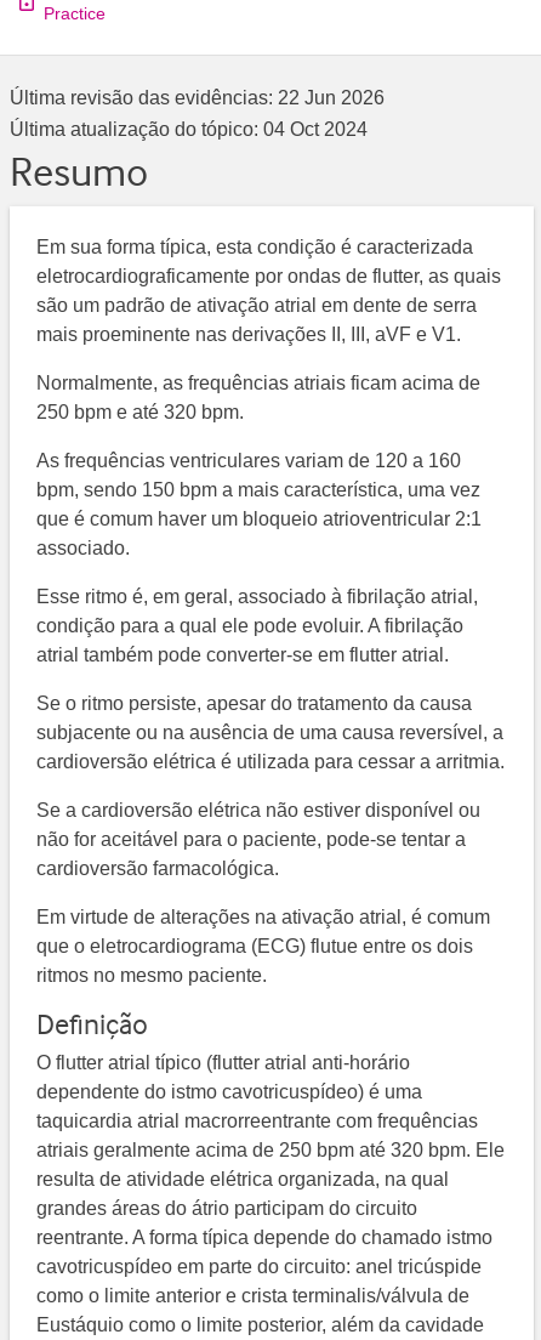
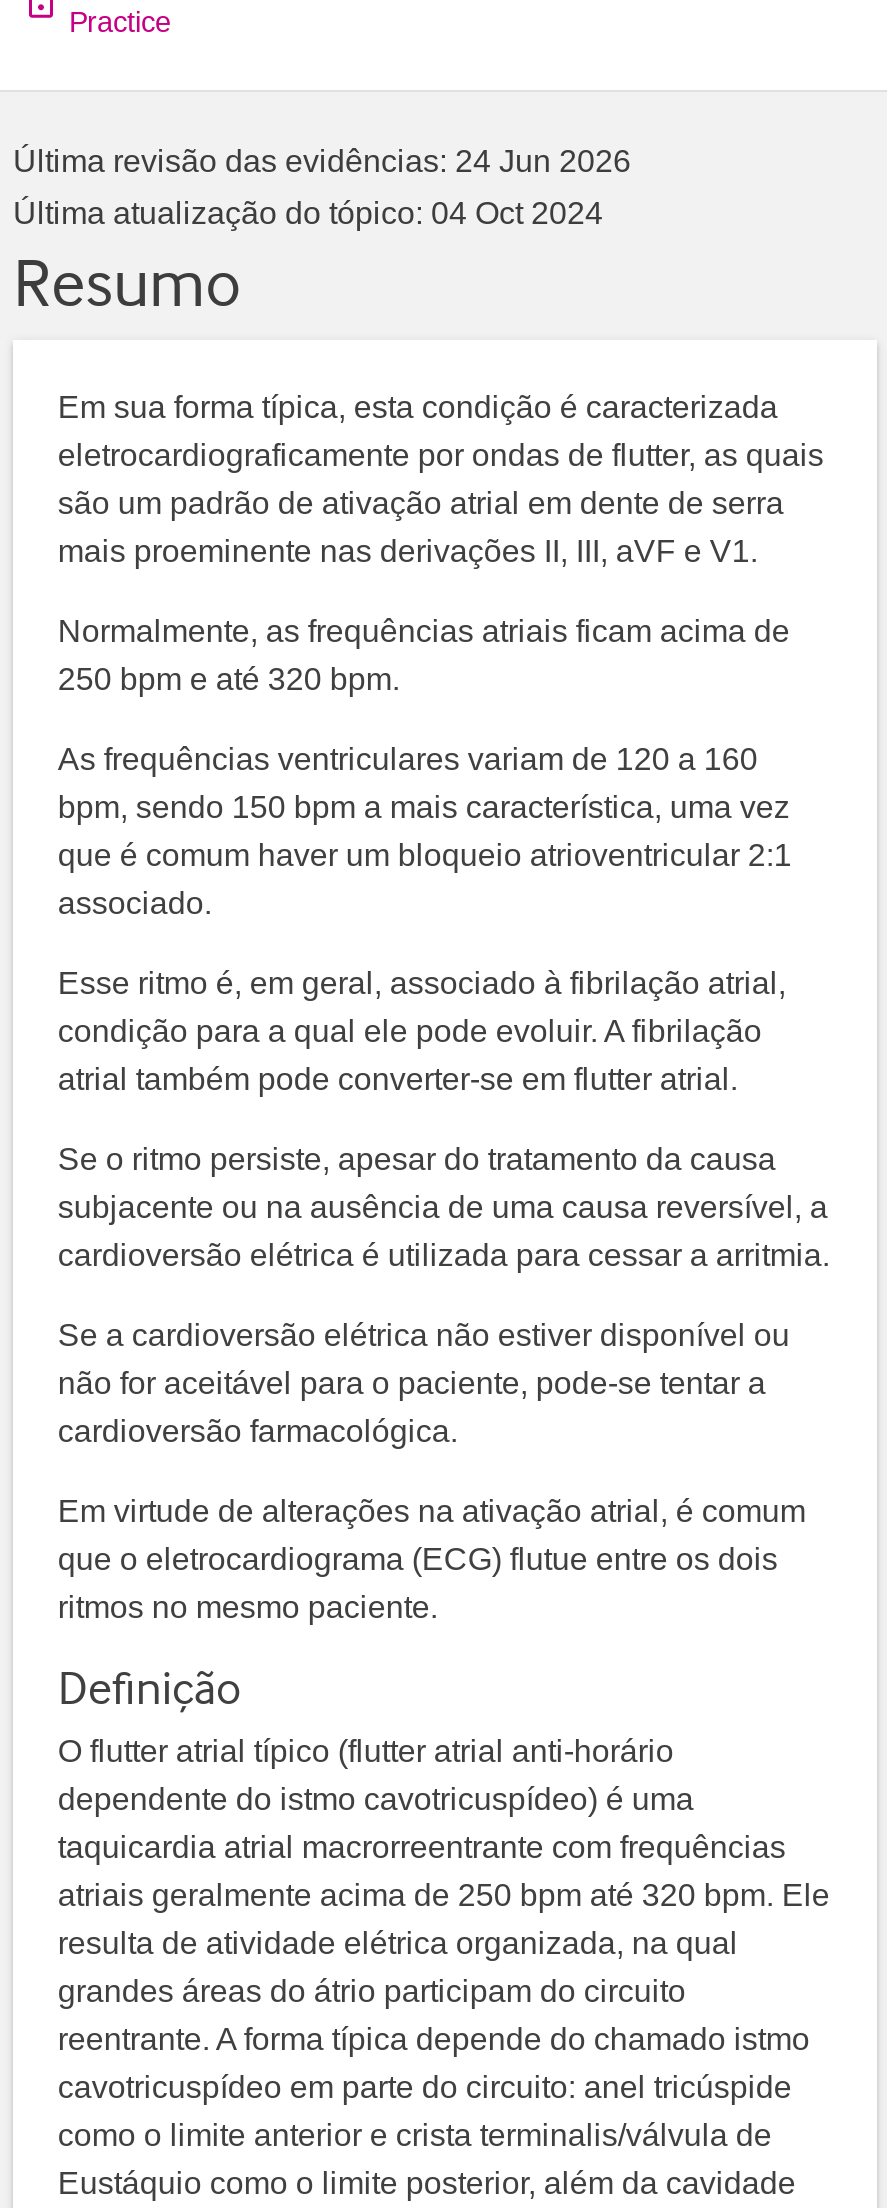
- Última revisão das evidências: 22 Jun 2026
+ Última revisão das evidências: 24 Jun 2026
